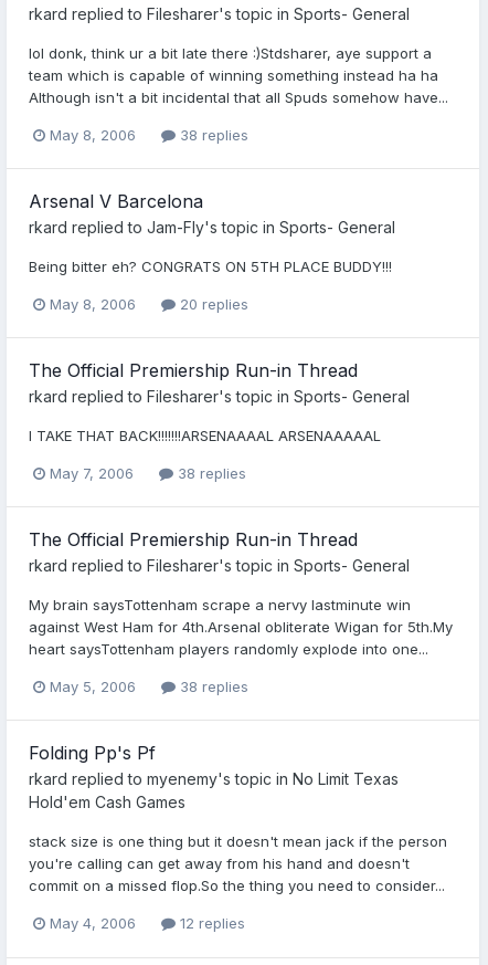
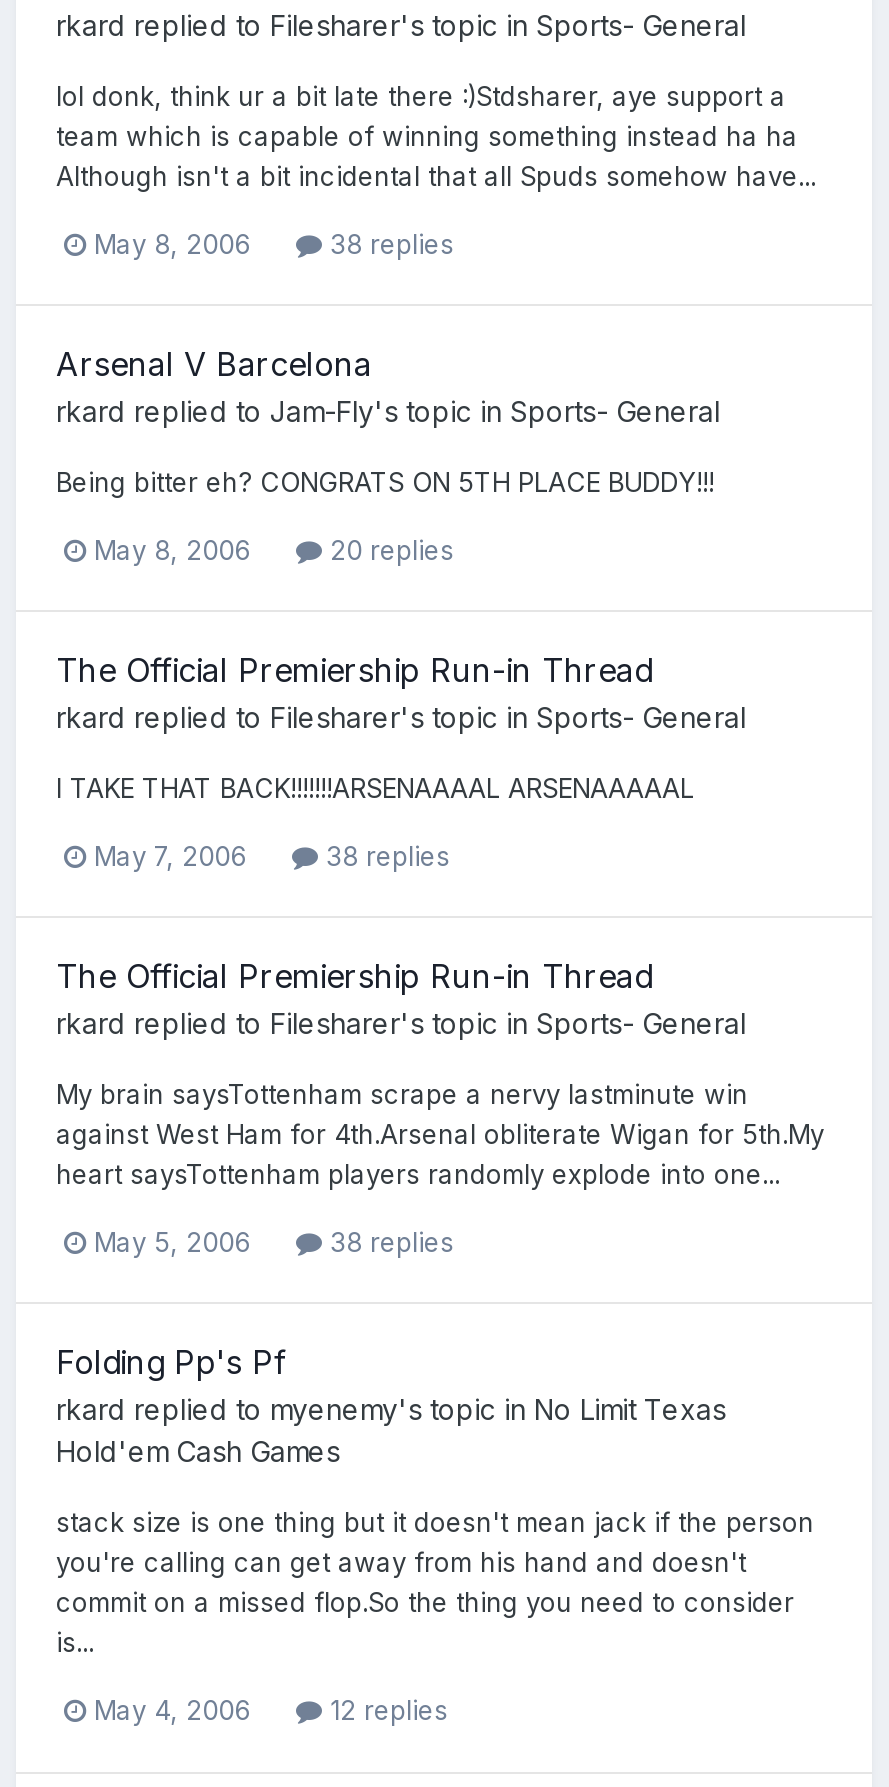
- commit on a missed flop.So the thing you need to consider...
+ commit on a missed flop.So the thing you need to consider
+ is...
